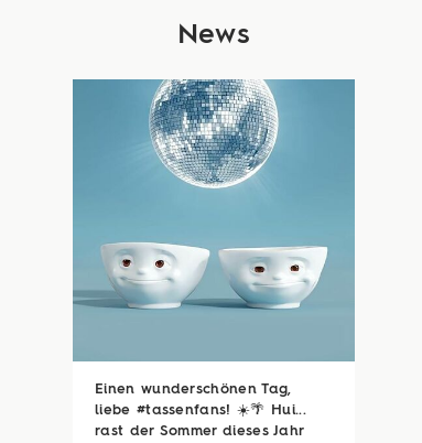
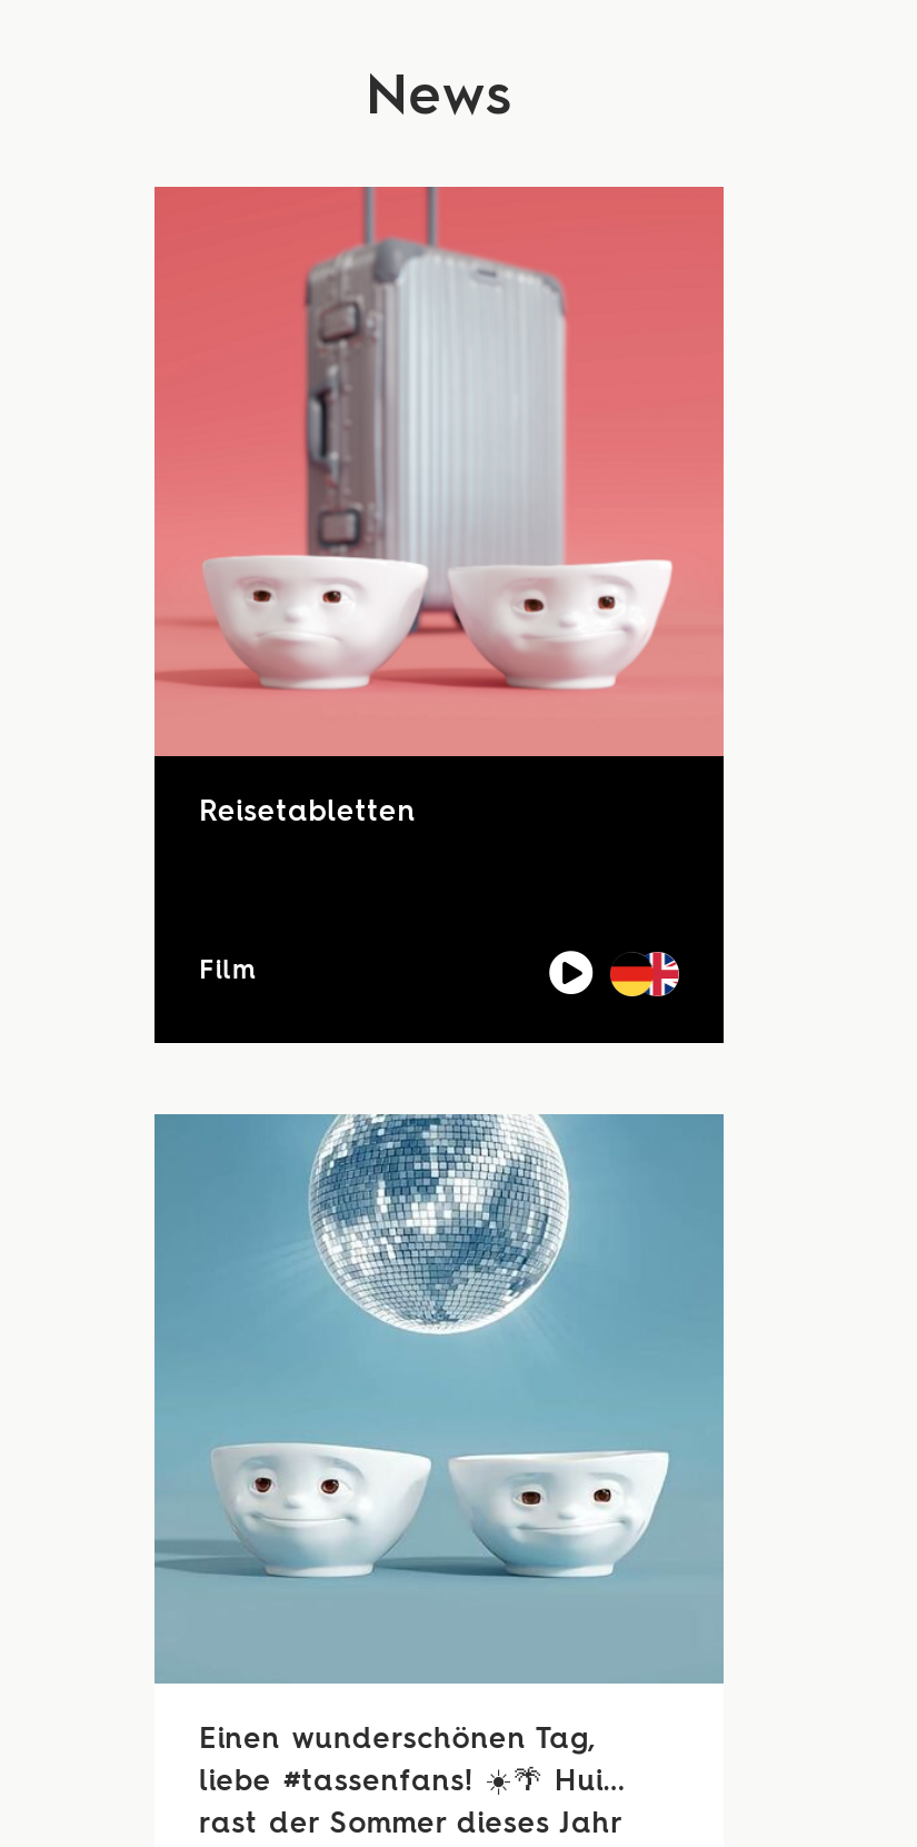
+ [image]
+ Reisetabletten

+ Film
